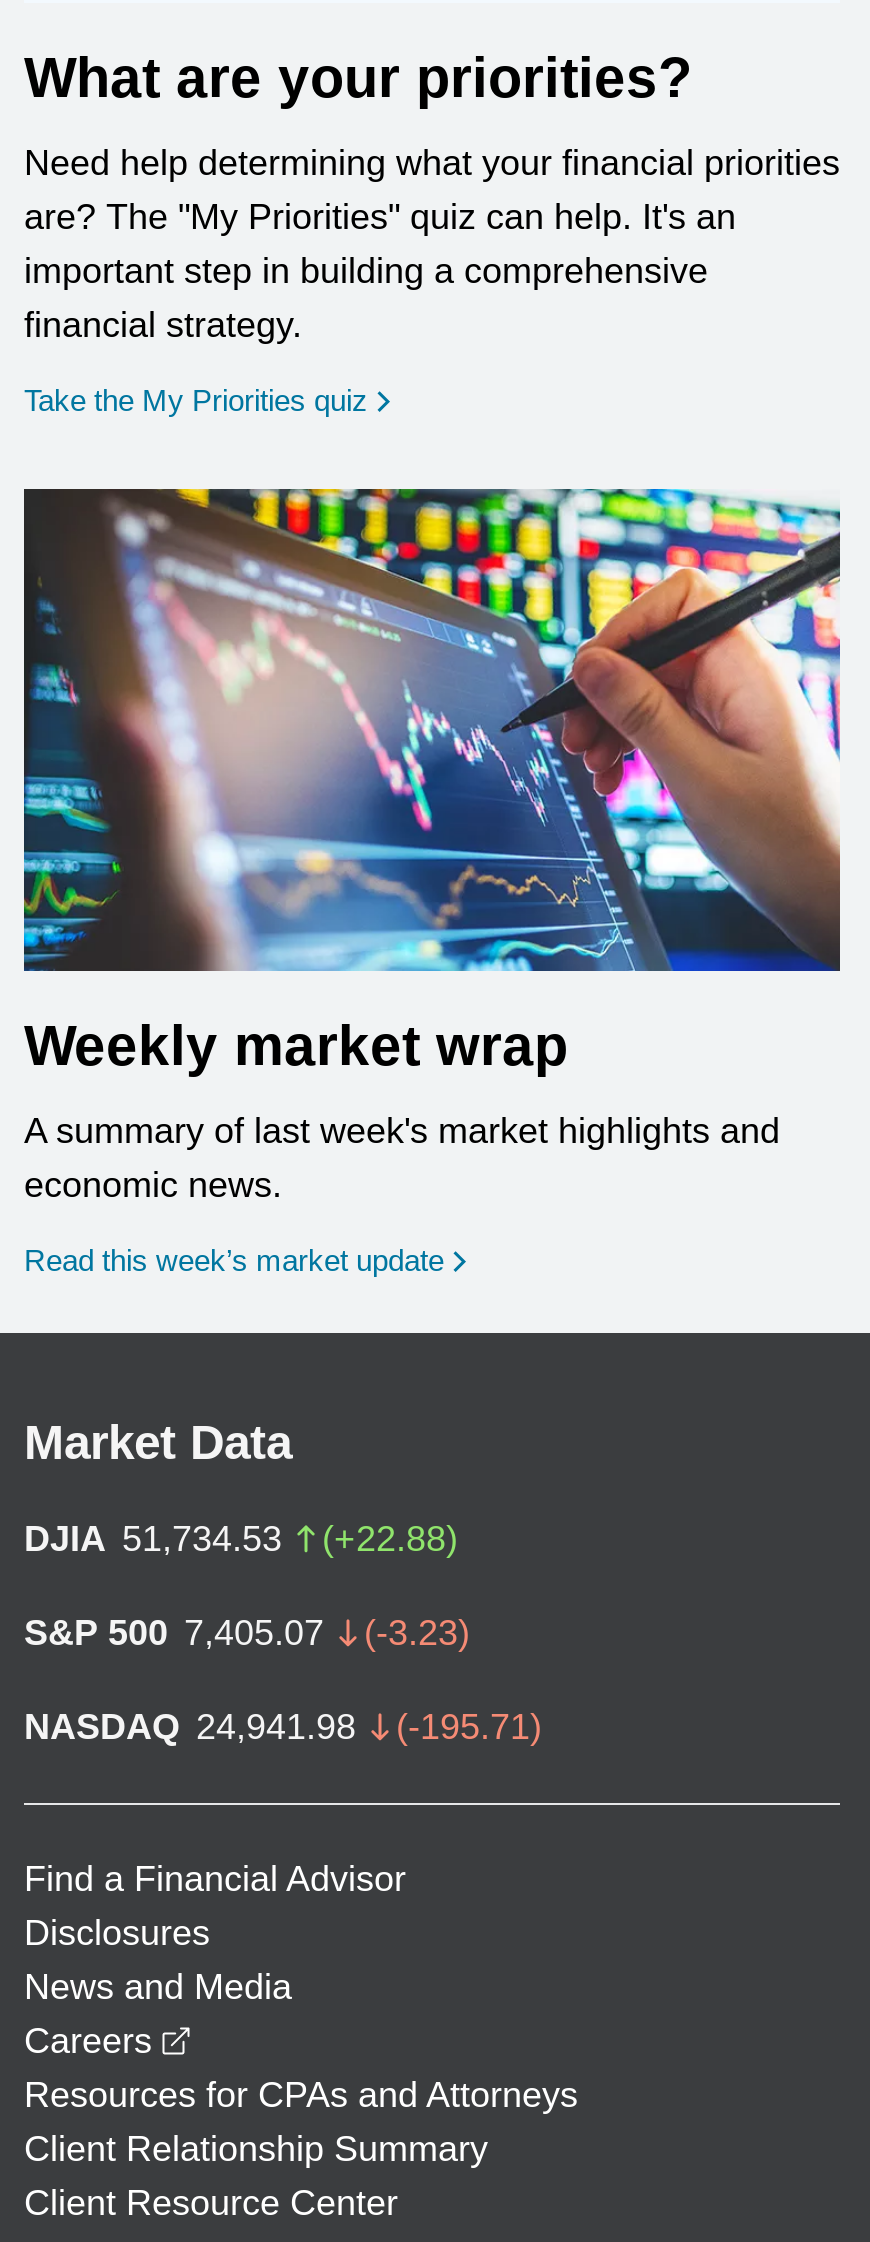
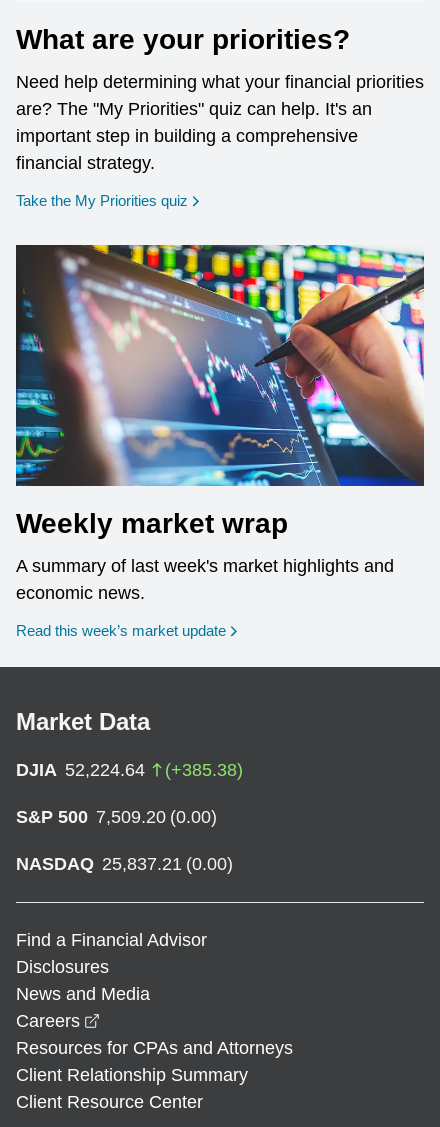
- DJIA 51,734.53
- (+22.88)
+ DJIA 52,224.64
+ (+385.38)

- S&P 500 7,405.07
- (-3.23)
+ S&P 500 7,509.20 (0.00)

- NASDAQ 24,941.98
- (-195.71)
+ NASDAQ 25,837.21 (0.00)
